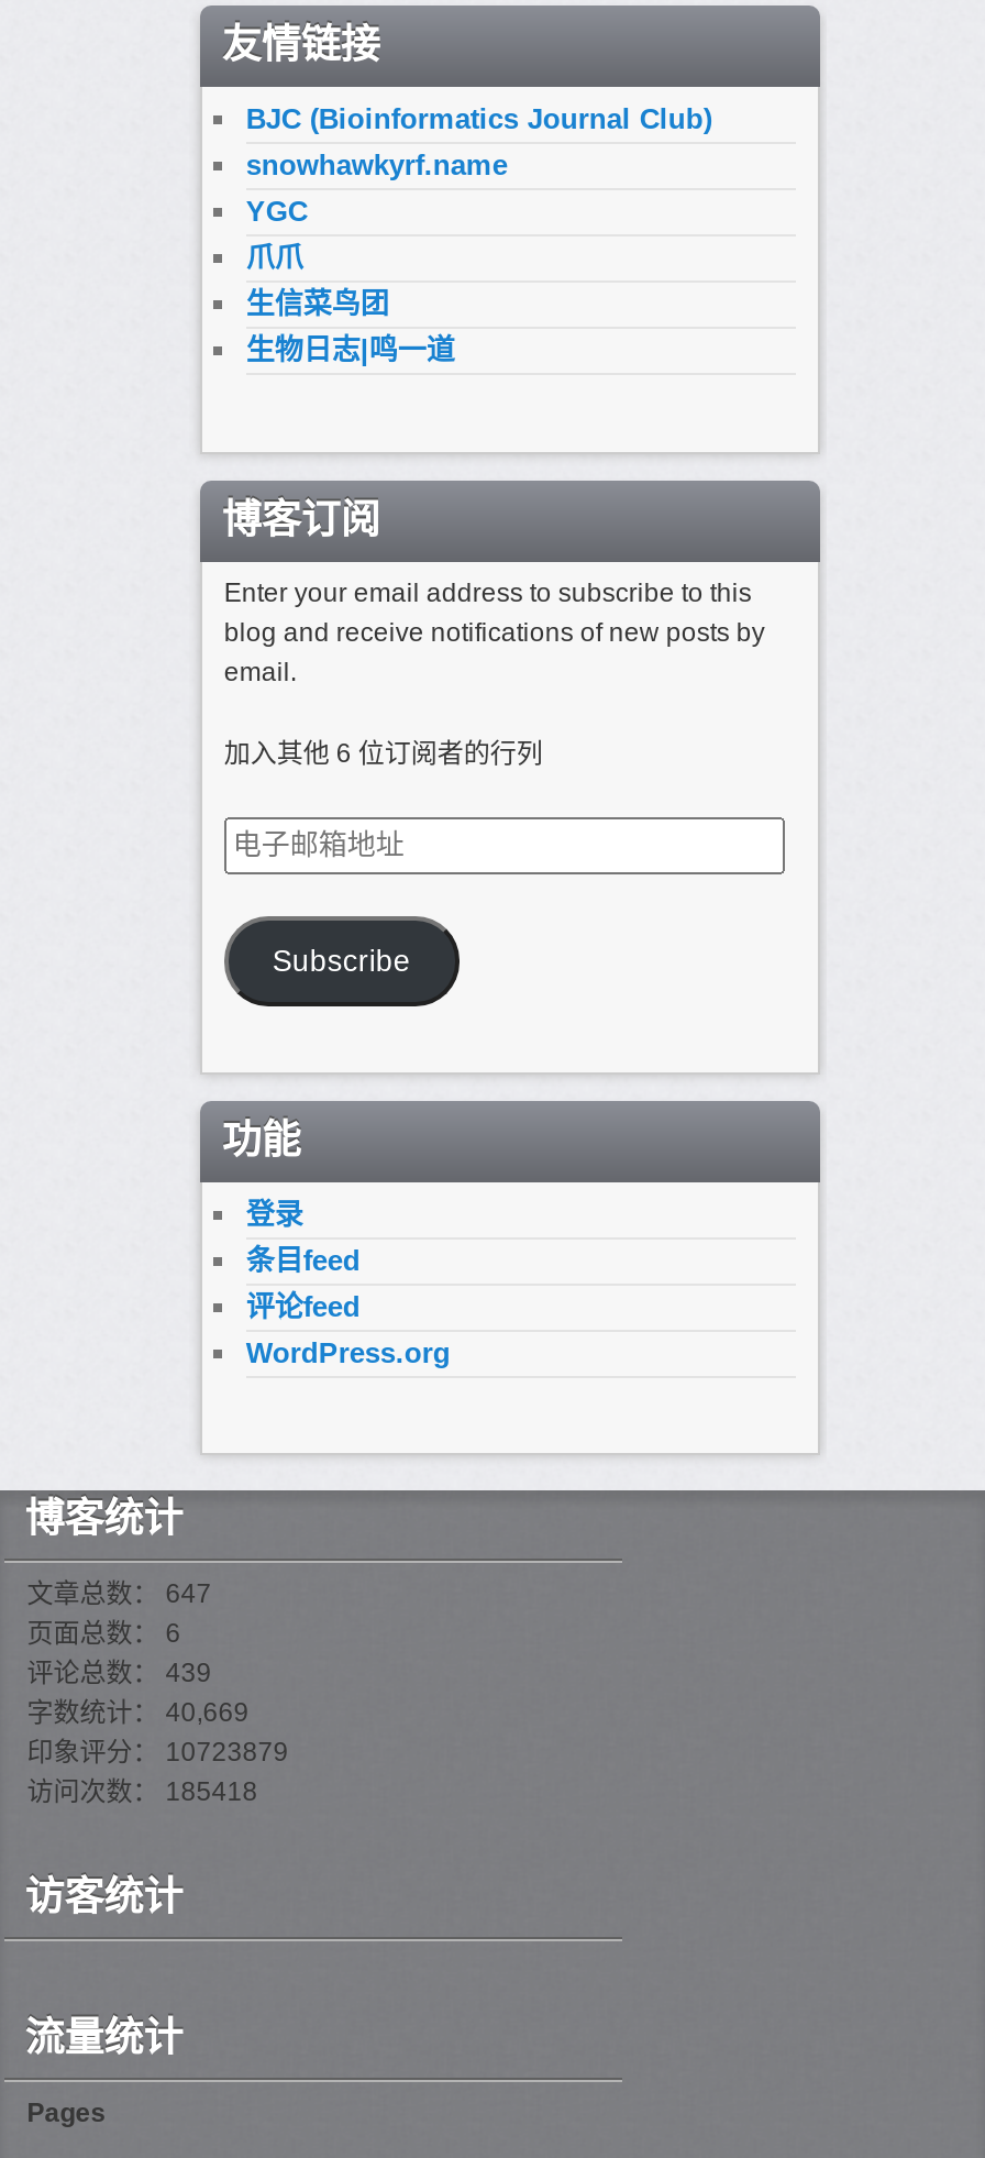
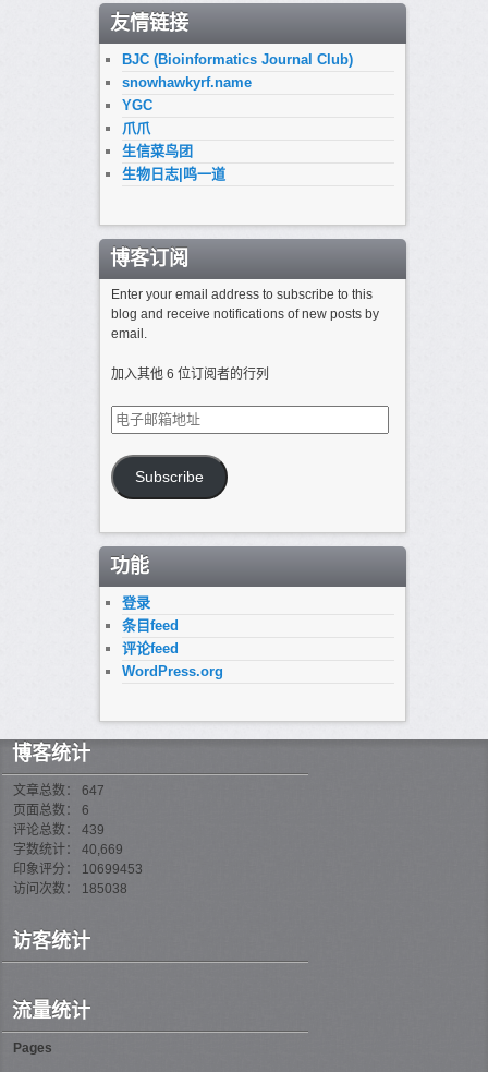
- 印象评分： 10723879
+ 印象评分： 10699453

- 访问次数： 185418
+ 访问次数： 185038
